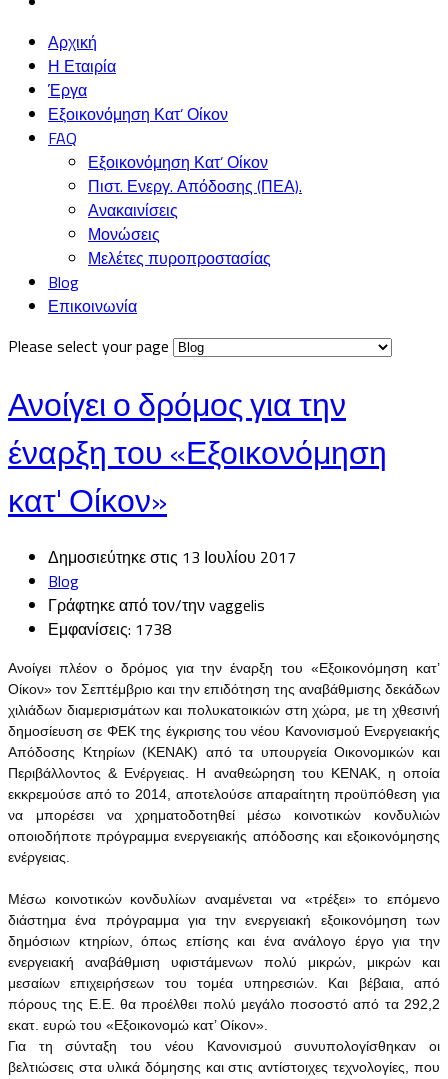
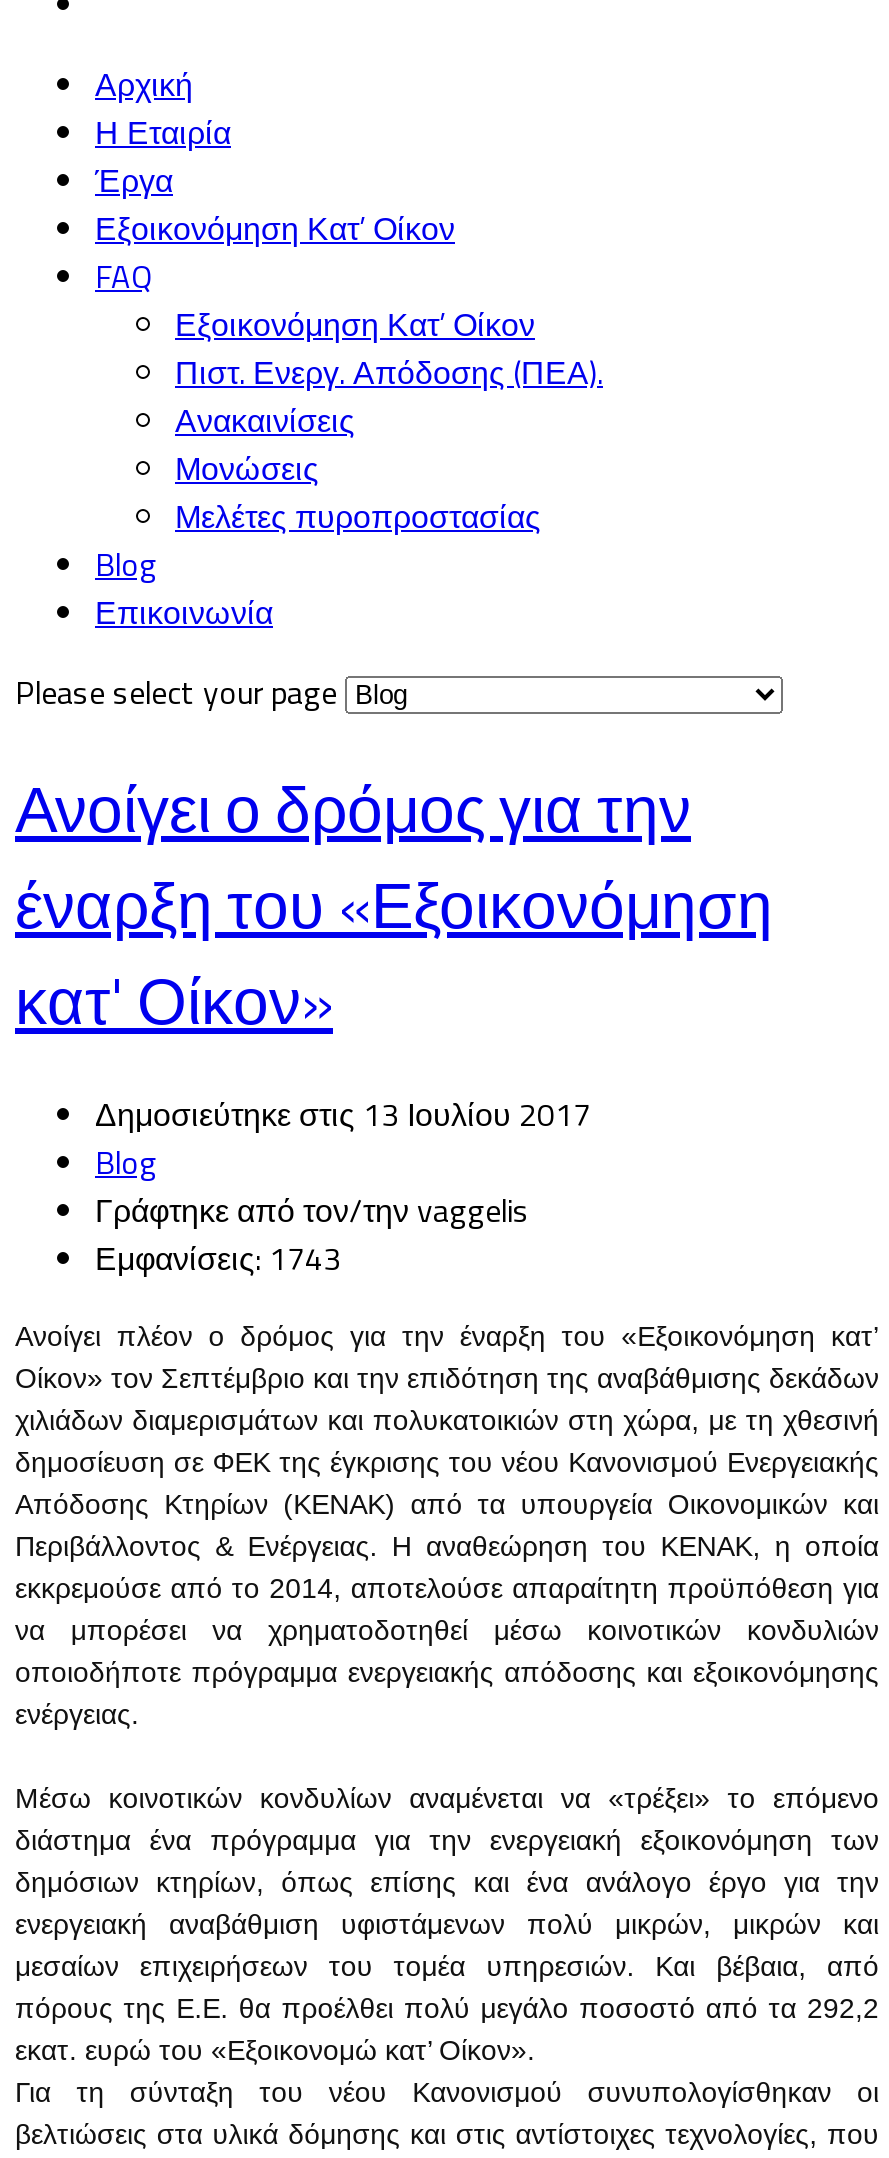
- Εμφανίσεις: 1738
+ Εμφανίσεις: 1743
